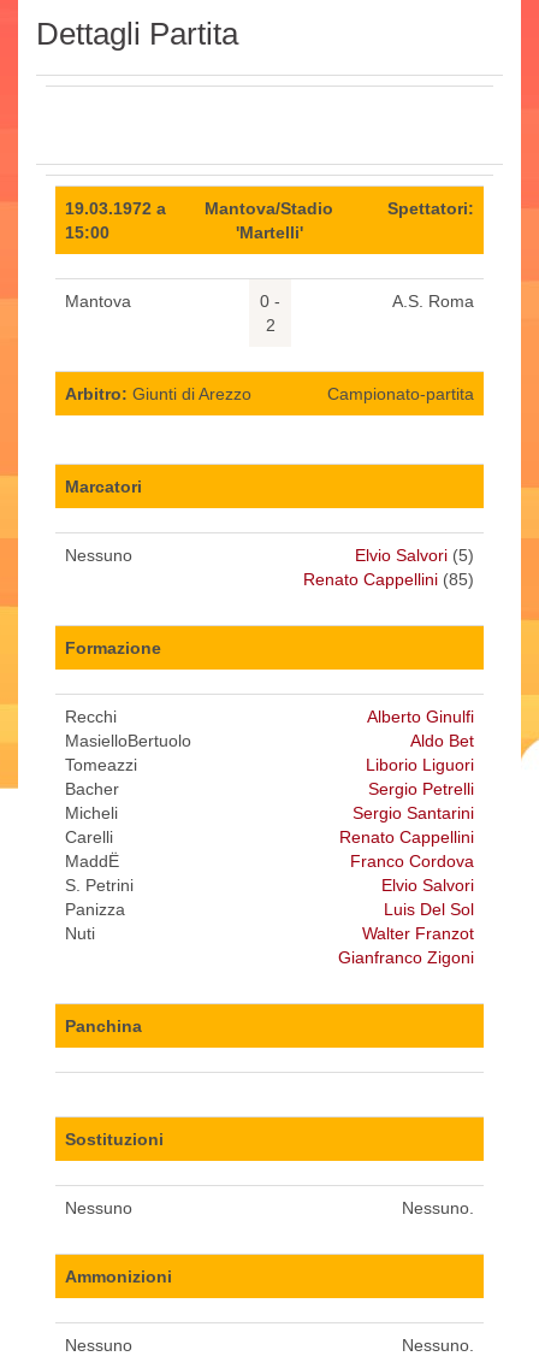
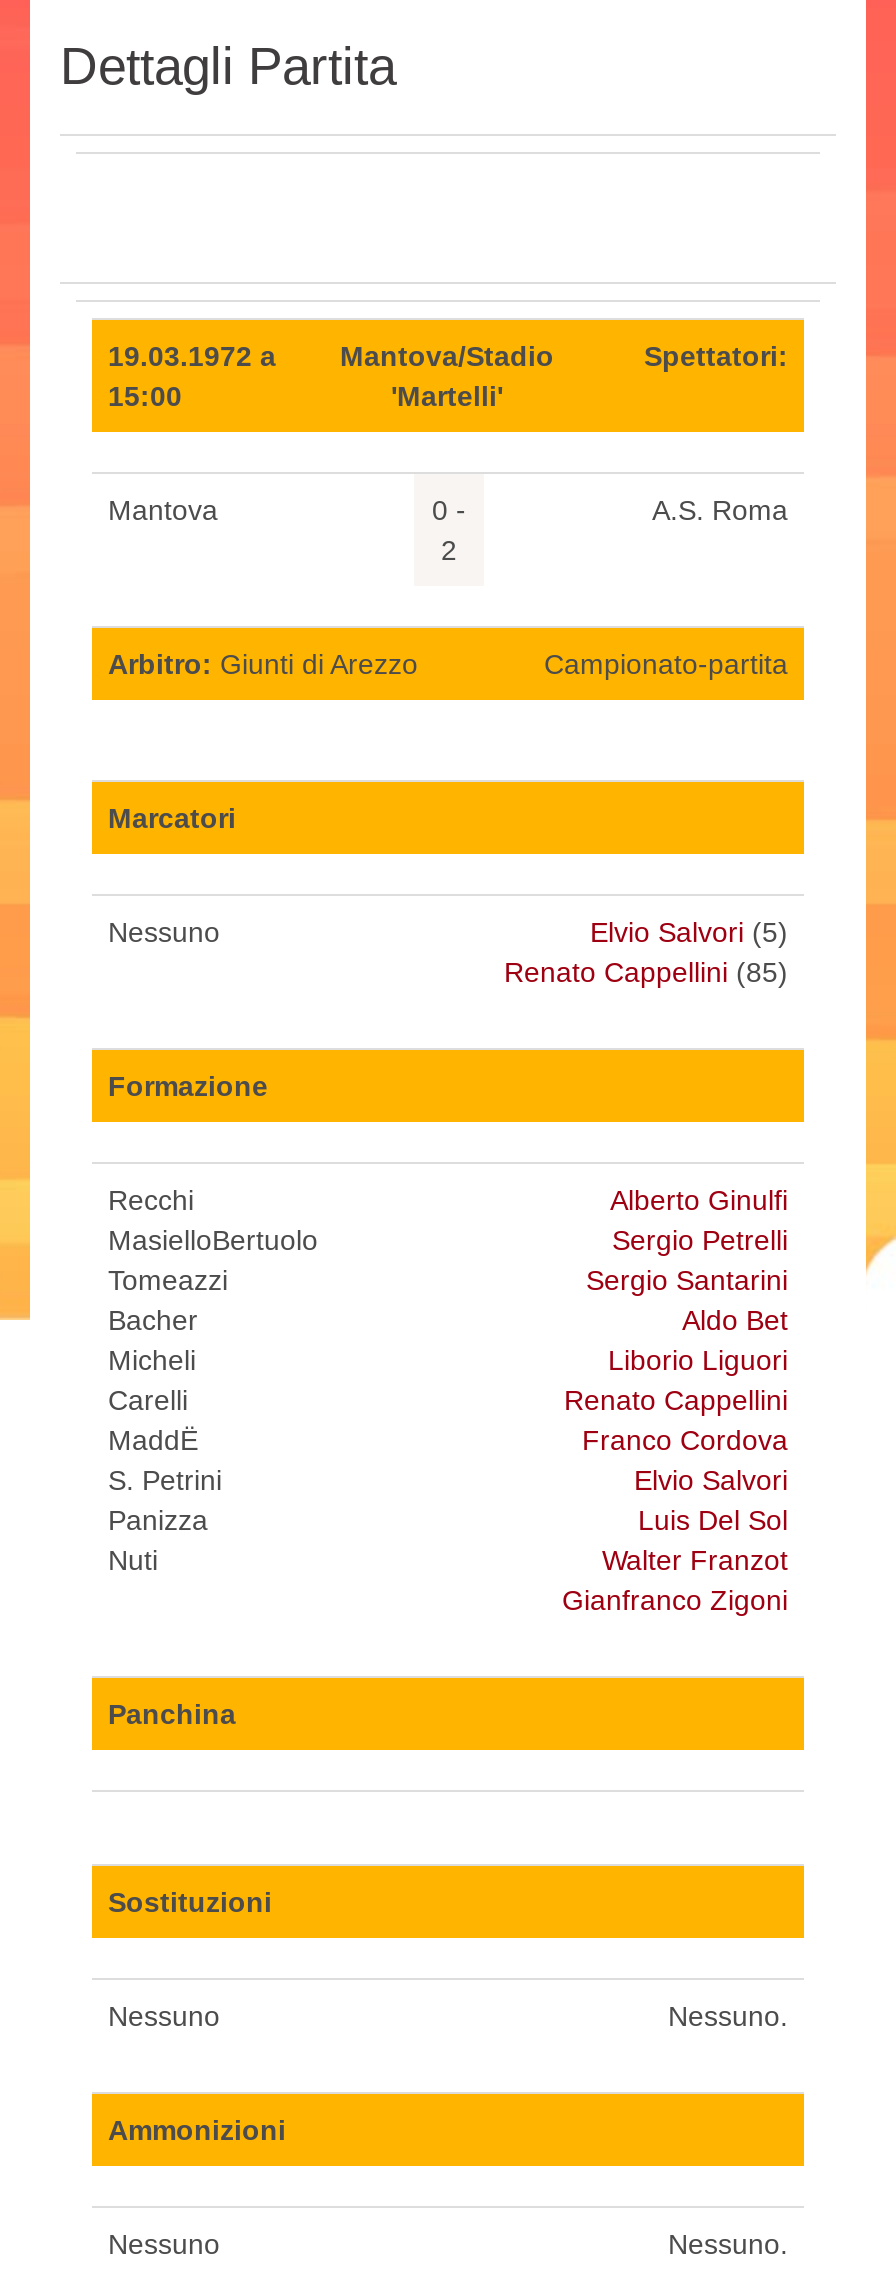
moved down: Aldo Bet | Liborio Liguori

moved up: Sergio Petrelli | Sergio Santarini
